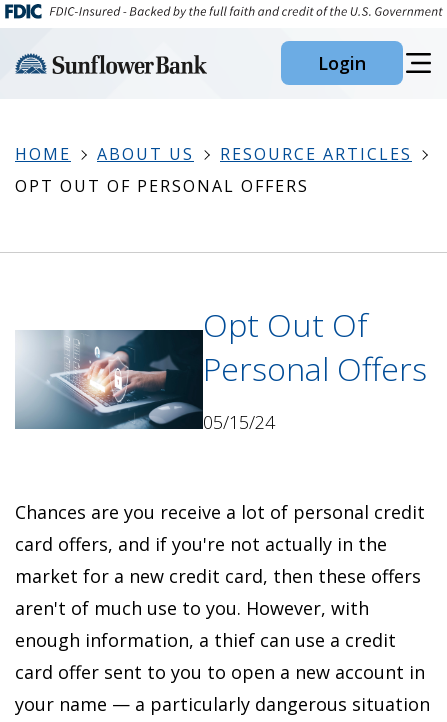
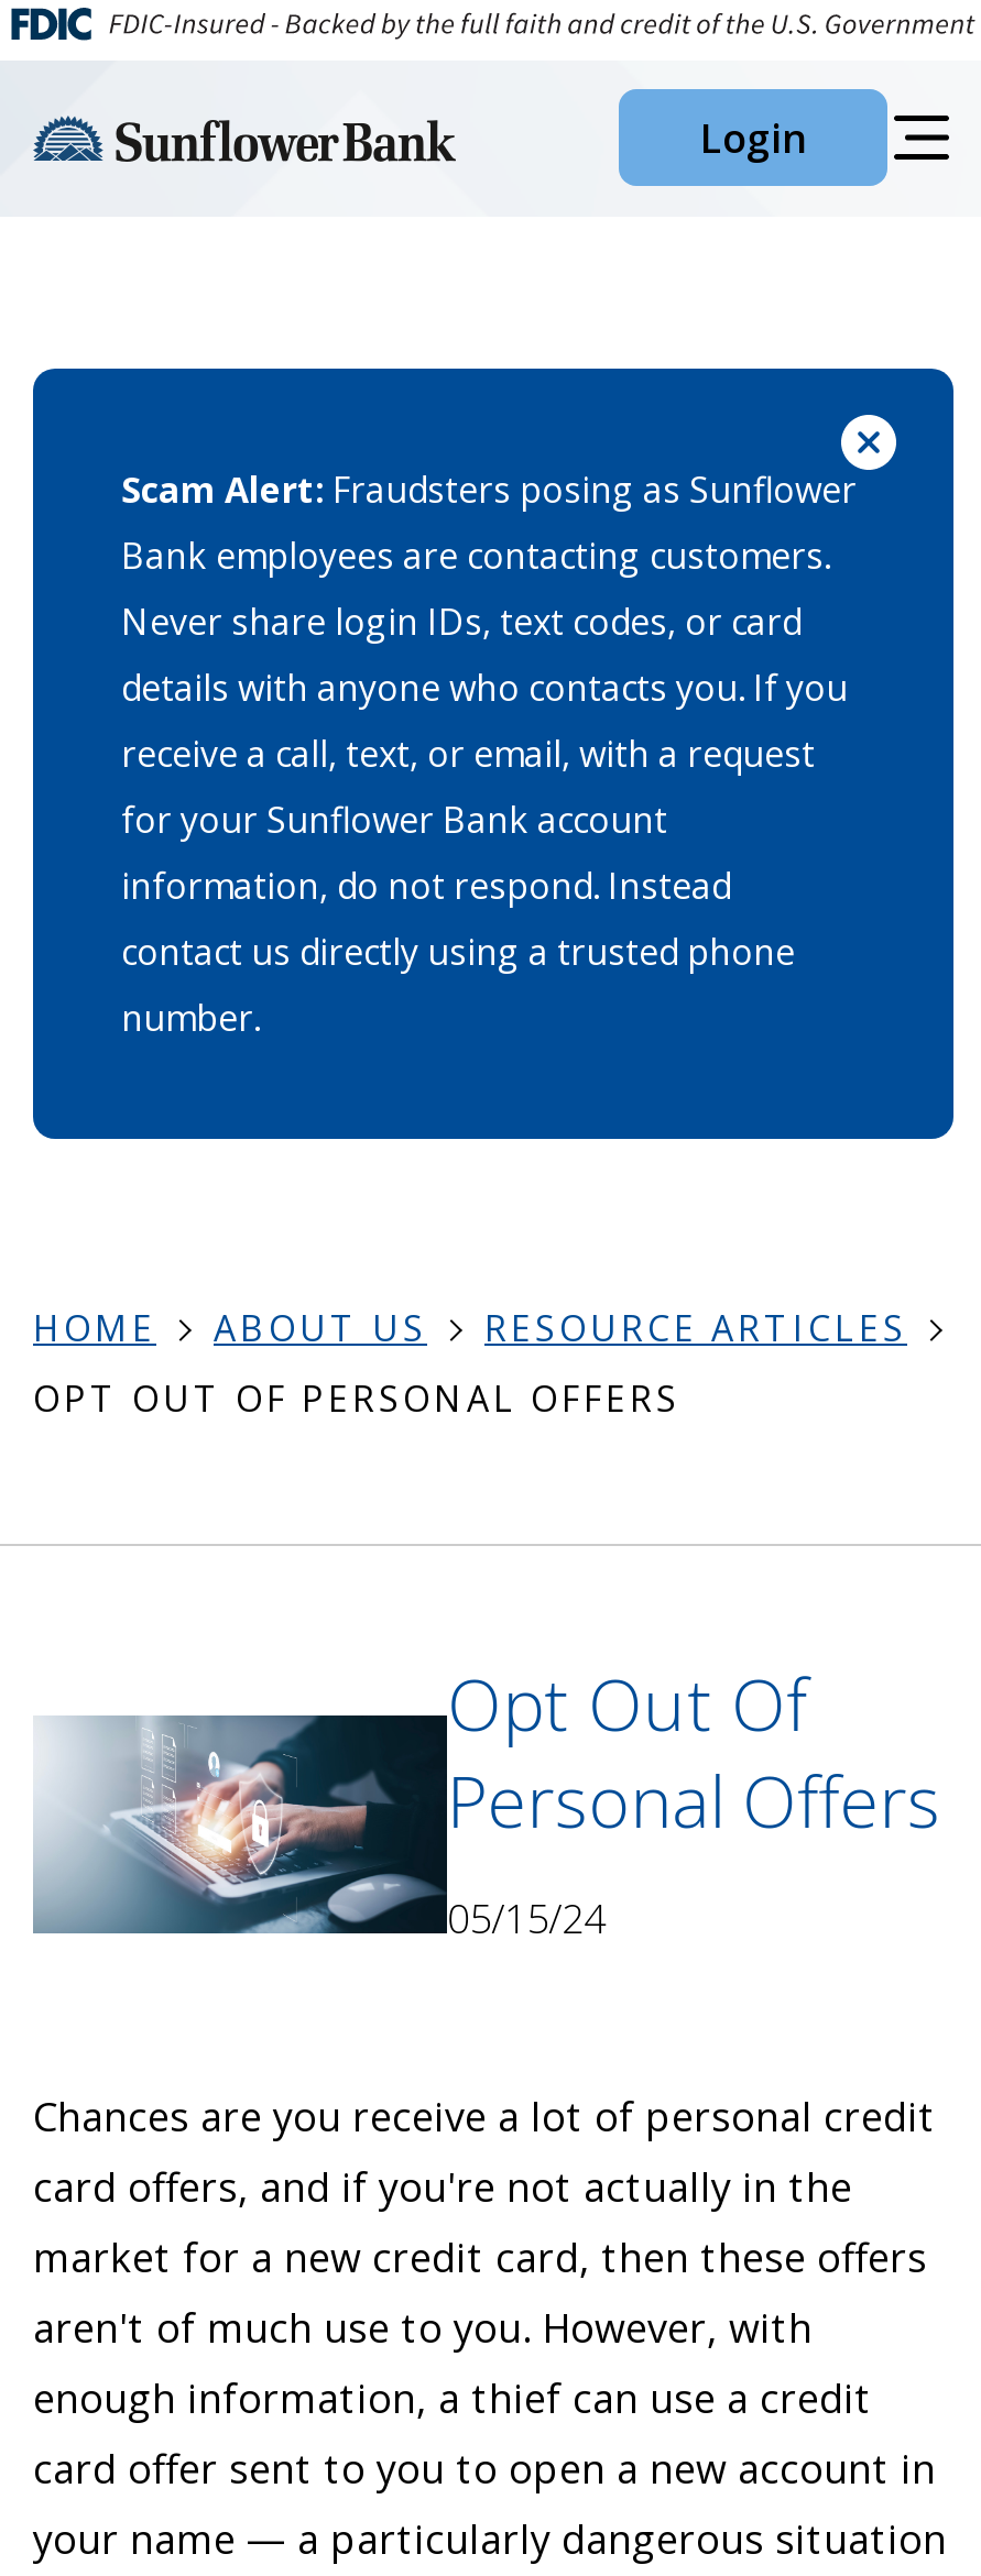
+ [image]
+ Scam Alert: Fraudsters posing as Sunflower
+ Bank employees are contacting customers.
+ Never share login IDs, text codes, or card
+ details with anyone who contacts you. If you
+ receive a call, text, or email, with a request
+ for your Sunflower Bank account
+ information, do not respond. Instead
+ contact us directly using a trusted phone
+ number.
